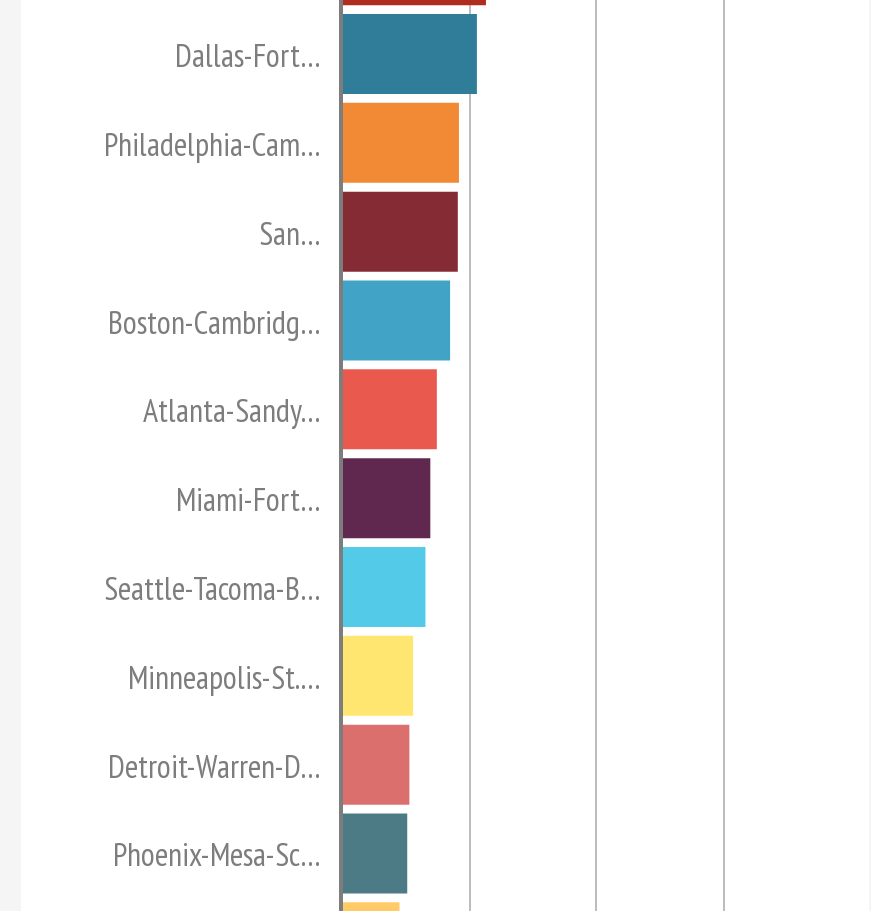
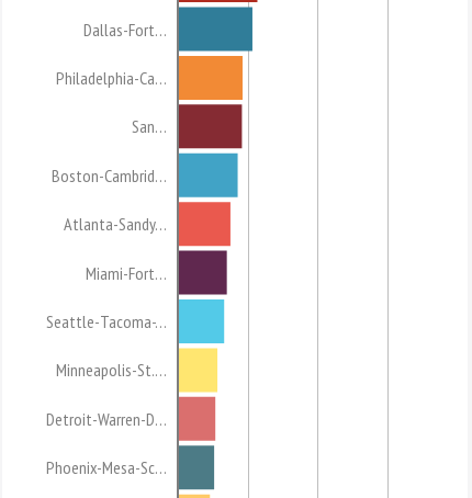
- Philadelphia-Cam…
+ Philadelphia-Ca…

- Boston-Cambridg…
+ Boston-Cambrid…

- Seattle-Tacoma-B…
+ Seattle-Tacoma-…
